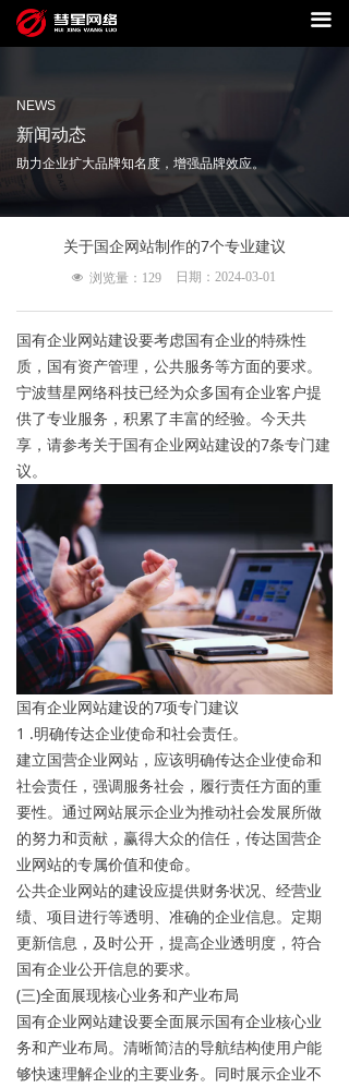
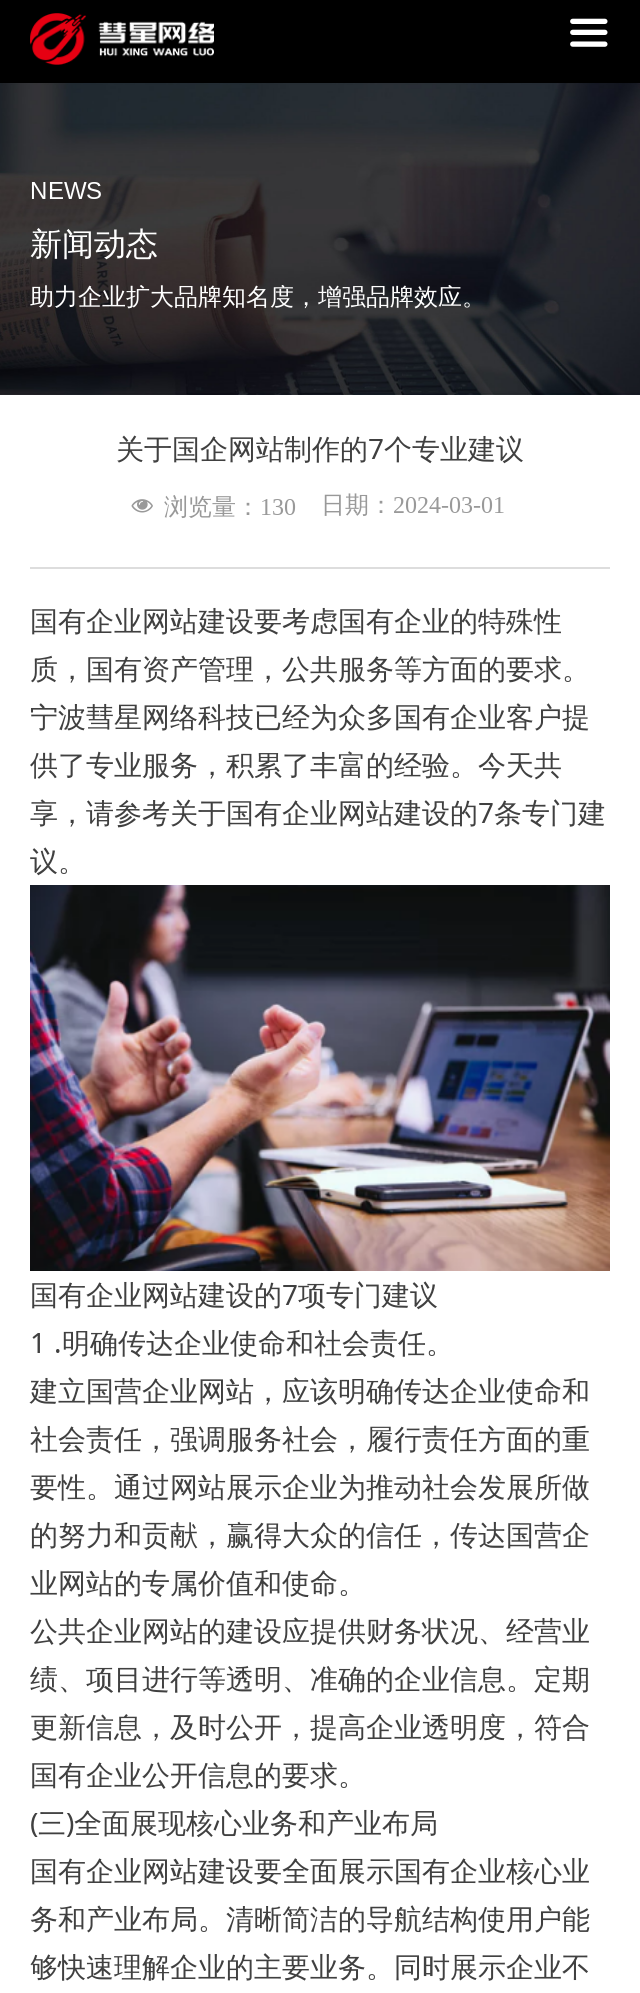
- 넶 浏览量：129 日期：2024-03-01
+ 넶 浏览量：130 日期：2024-03-01
